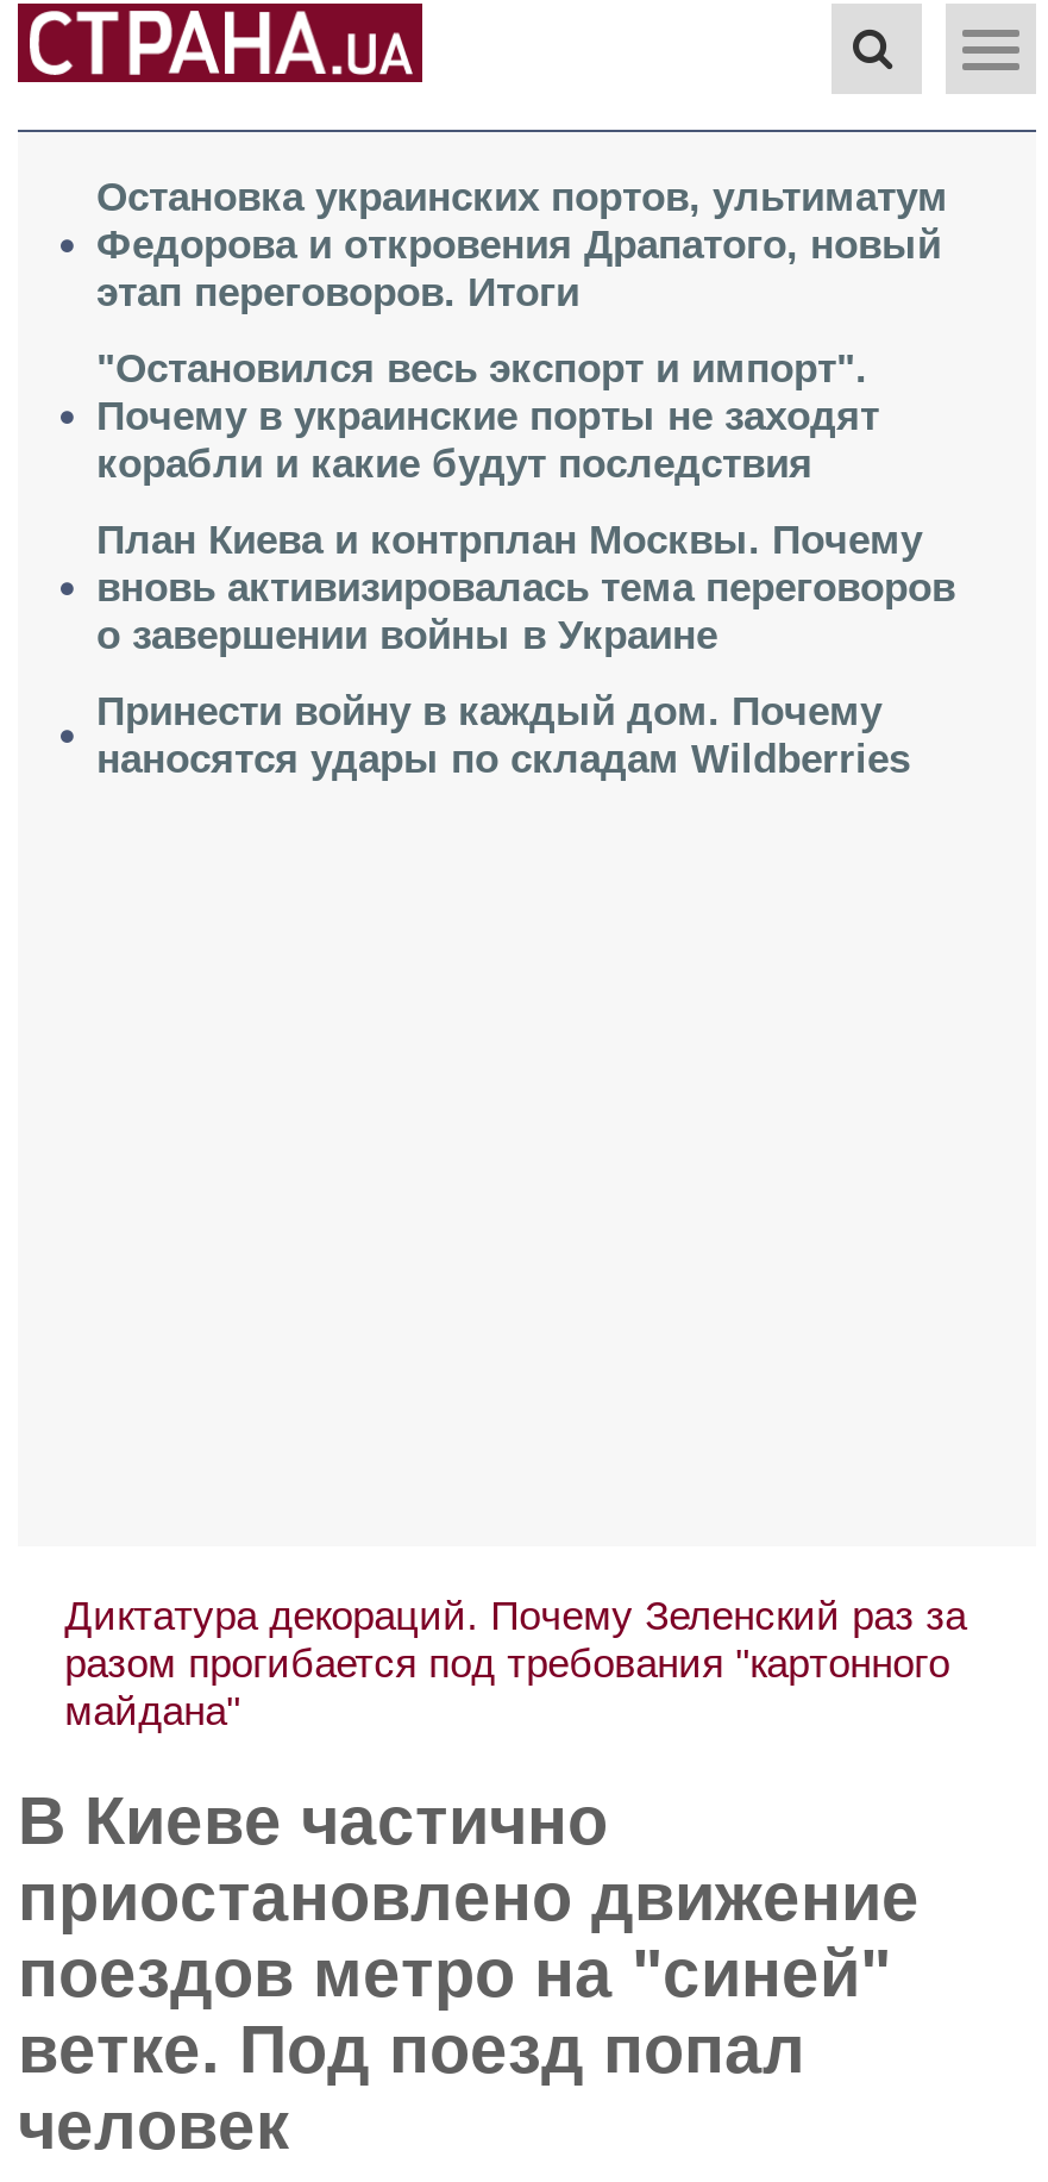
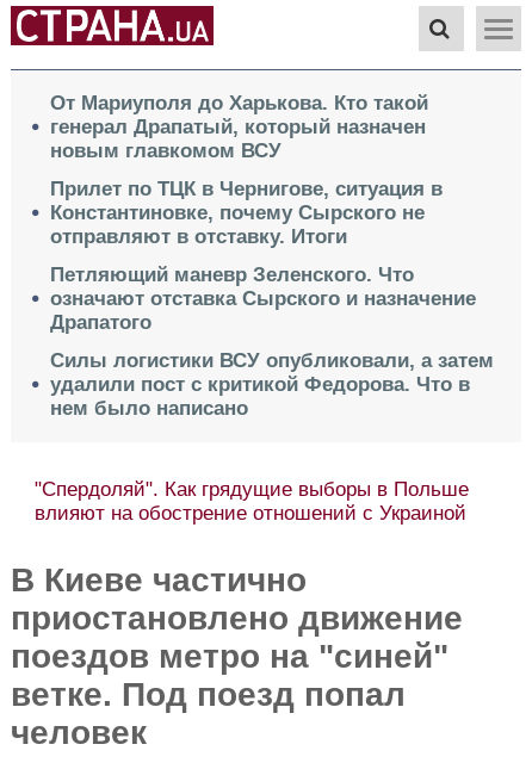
- Остановка украинских портов, ультиматум
- Федорова и откровения Драпатого, новый
- этап переговоров. Итоги
+ От Мариуполя до Харькова. Кто такой
+ генерал Драпатый, который назначен
+ новым главкомом ВСУ

- "Остановился весь экспорт и импорт".
- Почему в украинские порты не заходят
- корабли и какие будут последствия
+ Прилет по ТЦК в Чернигове, ситуация в
+ Константиновке, почему Сырского не
+ отправляют в отставку. Итоги

- План Киева и контрплан Москвы. Почему
- вновь активизировалась тема переговоров
- о завершении войны в Украине
+ Петляющий маневр Зеленского. Что
+ означают отставка Сырского и назначение
+ Драпатого

- Принести войну в каждый дом. Почему
- наносятся удары по складам Wildberries
+ Силы логистики ВСУ опубликовали, а затем
+ удалили пост с критикой Федорова. Что в
+ нем было написано

- Диктатура декораций. Почему Зеленский раз за
- разом прогибается под требования "картонного
- майдана"
+ "Спердоляй". Как грядущие выборы в Польше
+ влияют на обострение отношений с Украиной
